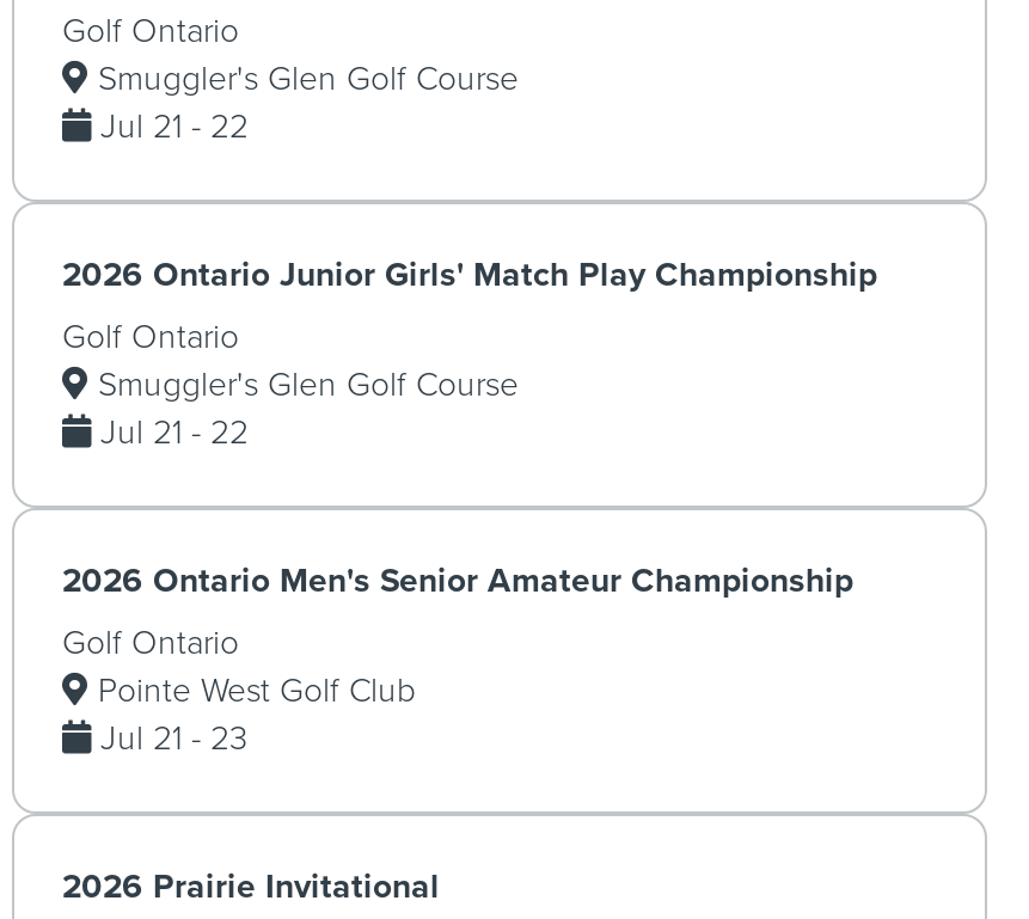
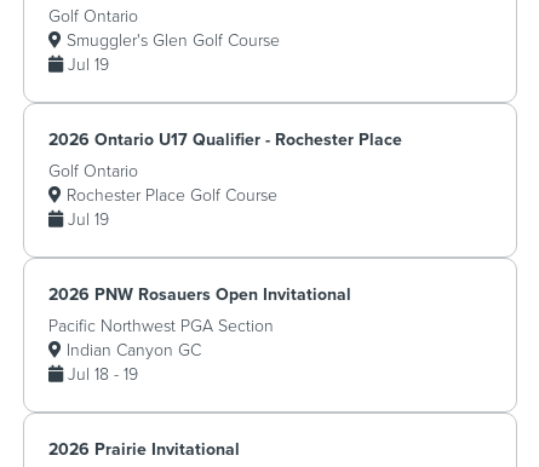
- Jul 21 - 22
+ Jul 19

- 2026 Ontario Junior Girls' Match Play Championship
+ 2026 Ontario U17 Qualifier - Rochester Place

- Smuggler's Glen Golf Course
- Jul 21 - 22
+ Rochester Place Golf Course
+ Jul 19

- 2026 Ontario Men's Senior Amateur Championship
+ 2026 PNW Rosauers Open Invitational

- Golf Ontario
- Pointe West Golf Club
- Jul 21 - 23
+ Pacific Northwest PGA Section
+ Indian Canyon GC
+ Jul 18 - 19
